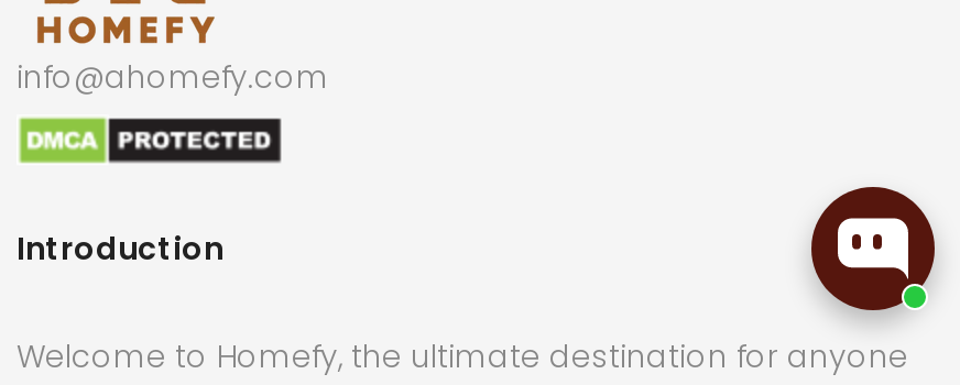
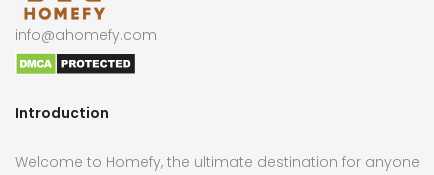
- [image]
